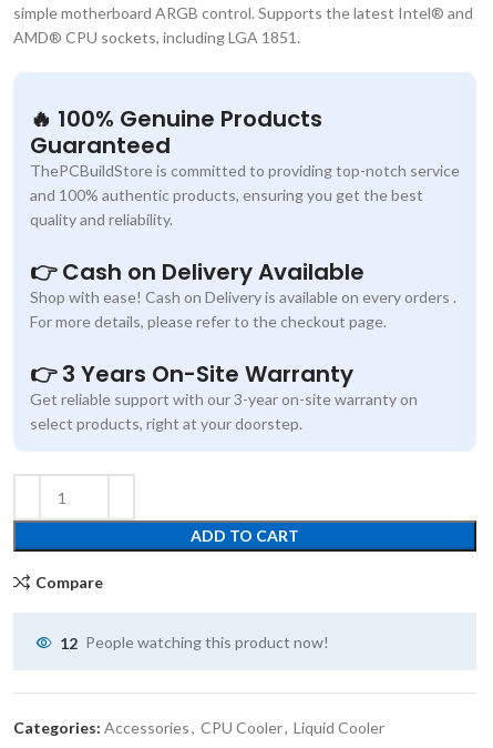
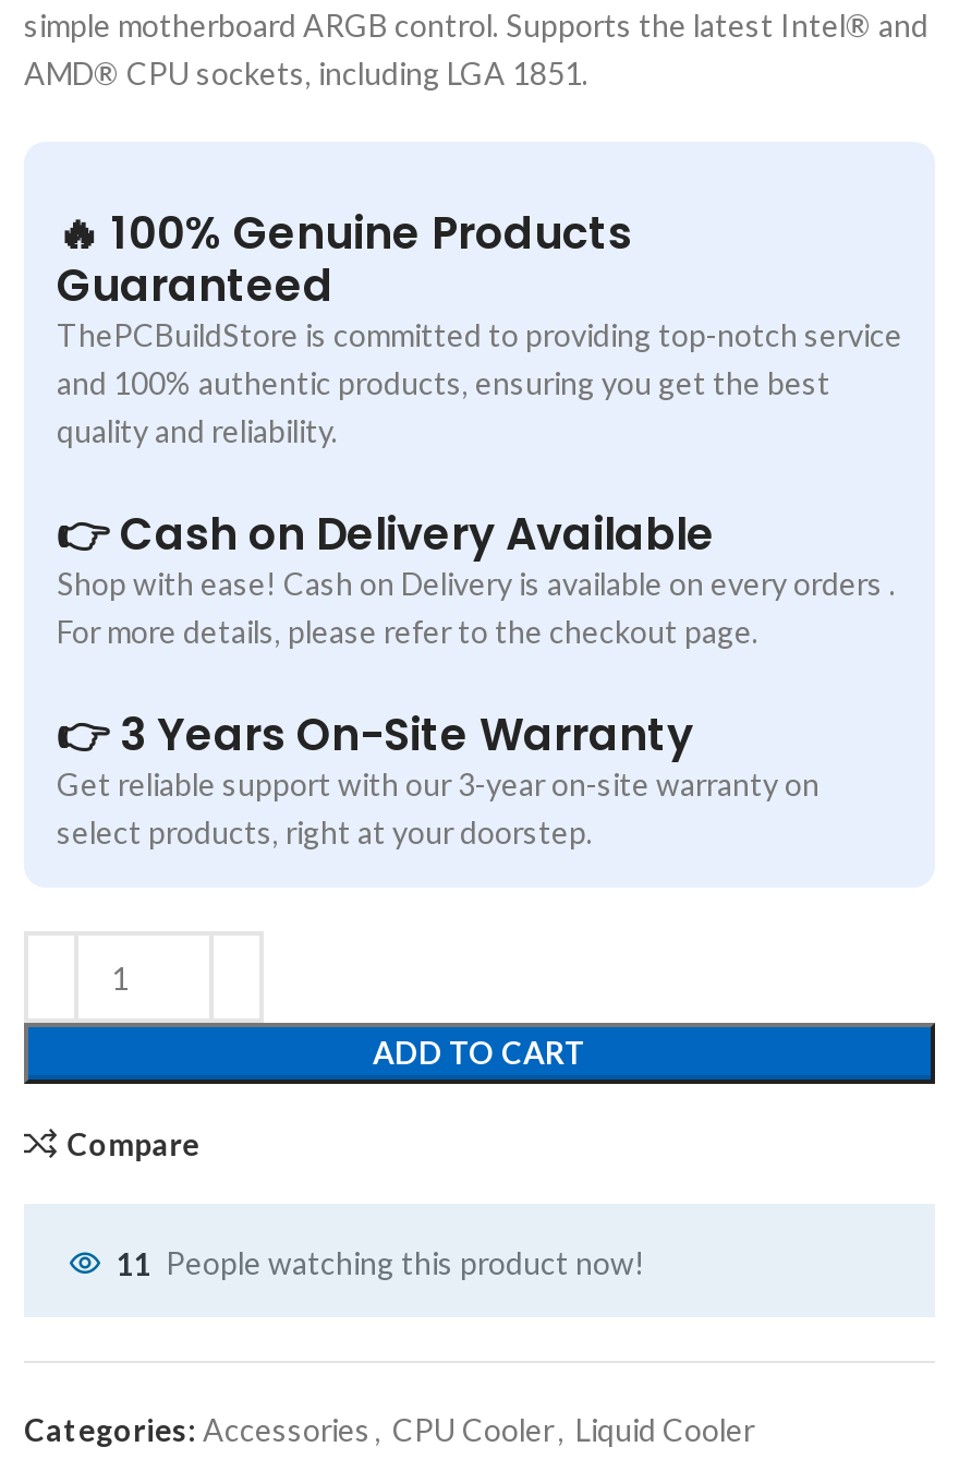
- 12 People watching this product now!
+ 11 People watching this product now!
